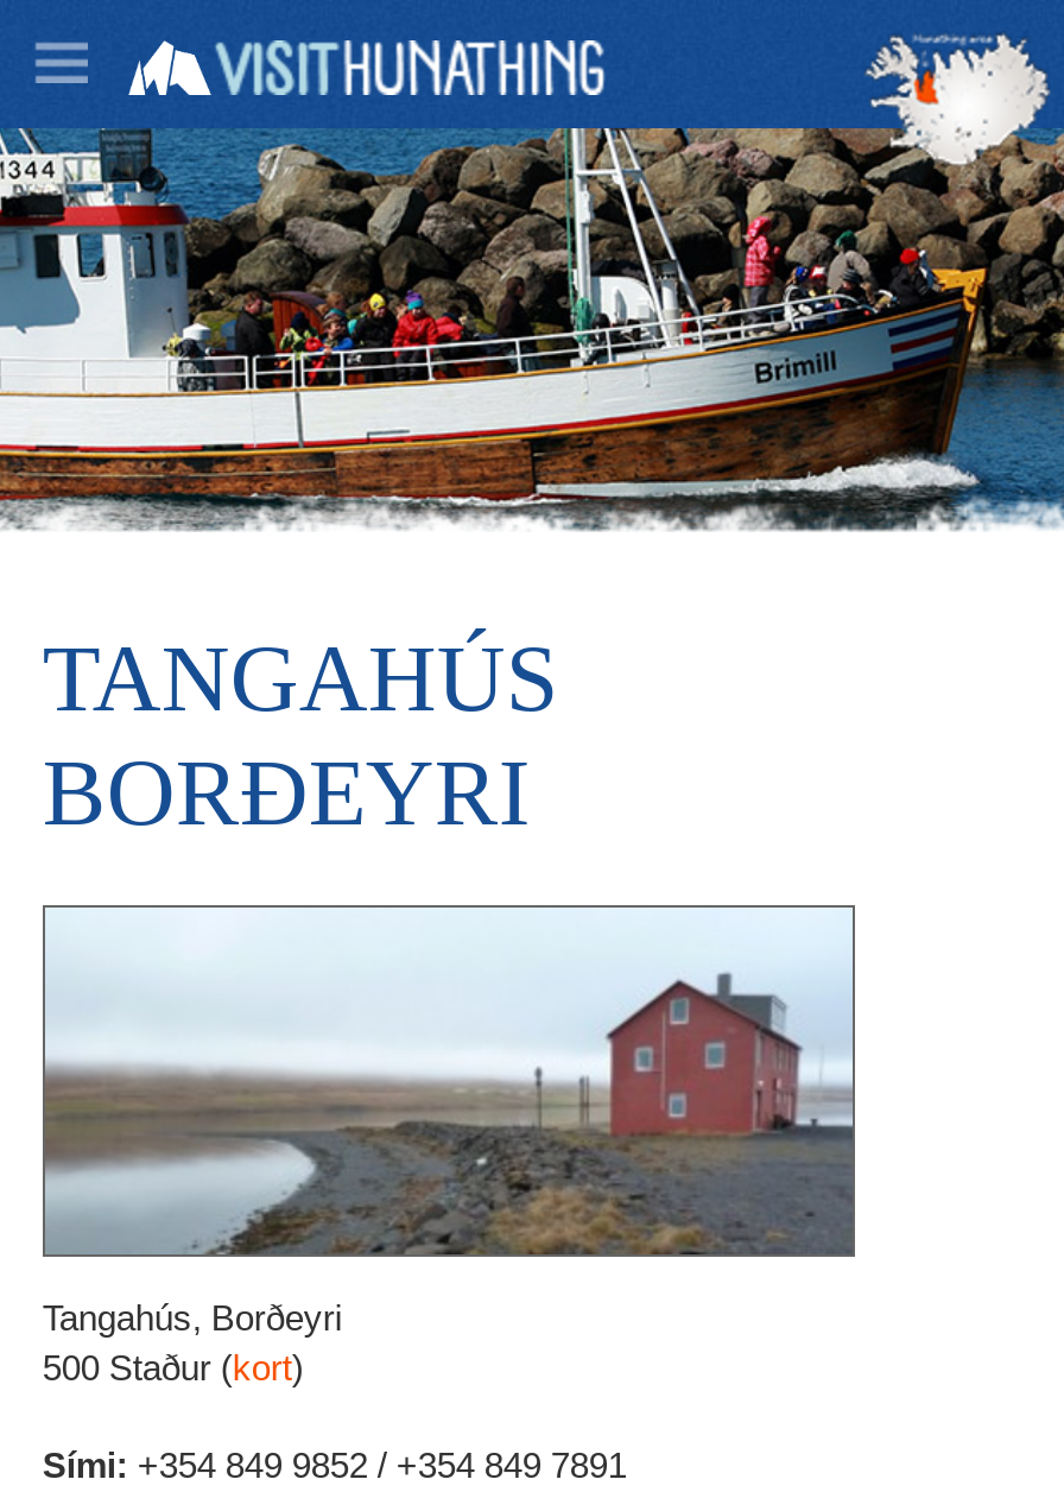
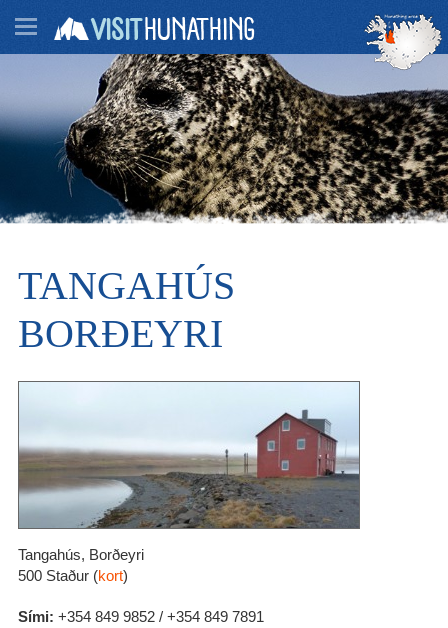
- [image]
+ [image]
